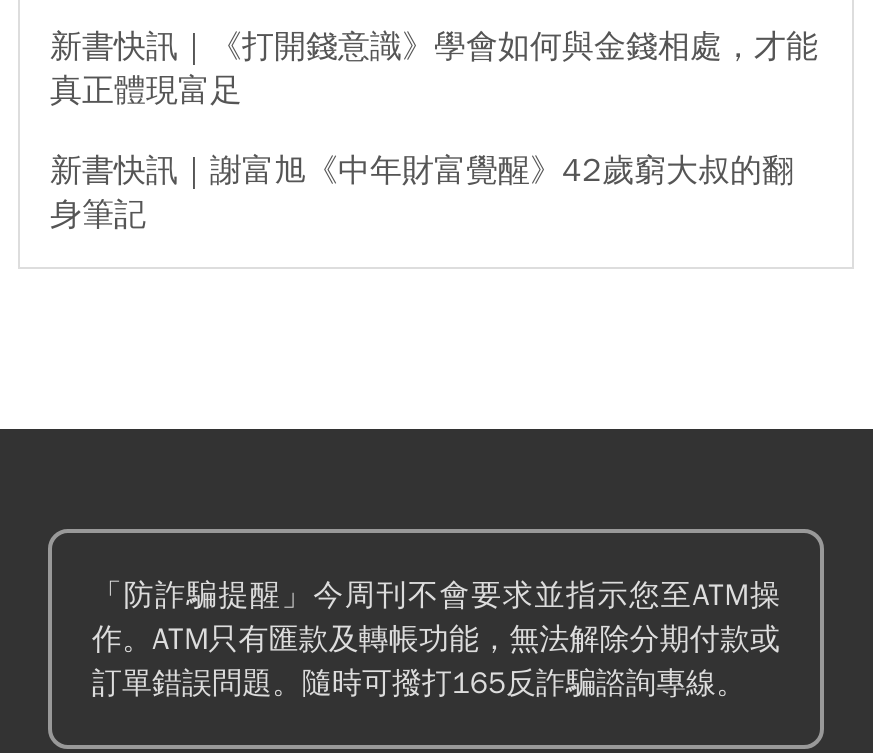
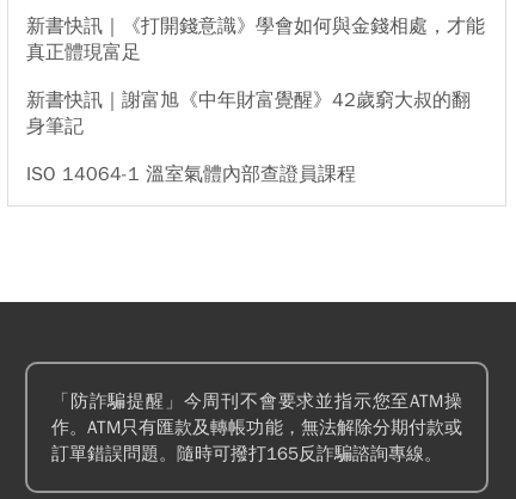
+ ISO 14064-1 溫室氣體內部查證員課程
